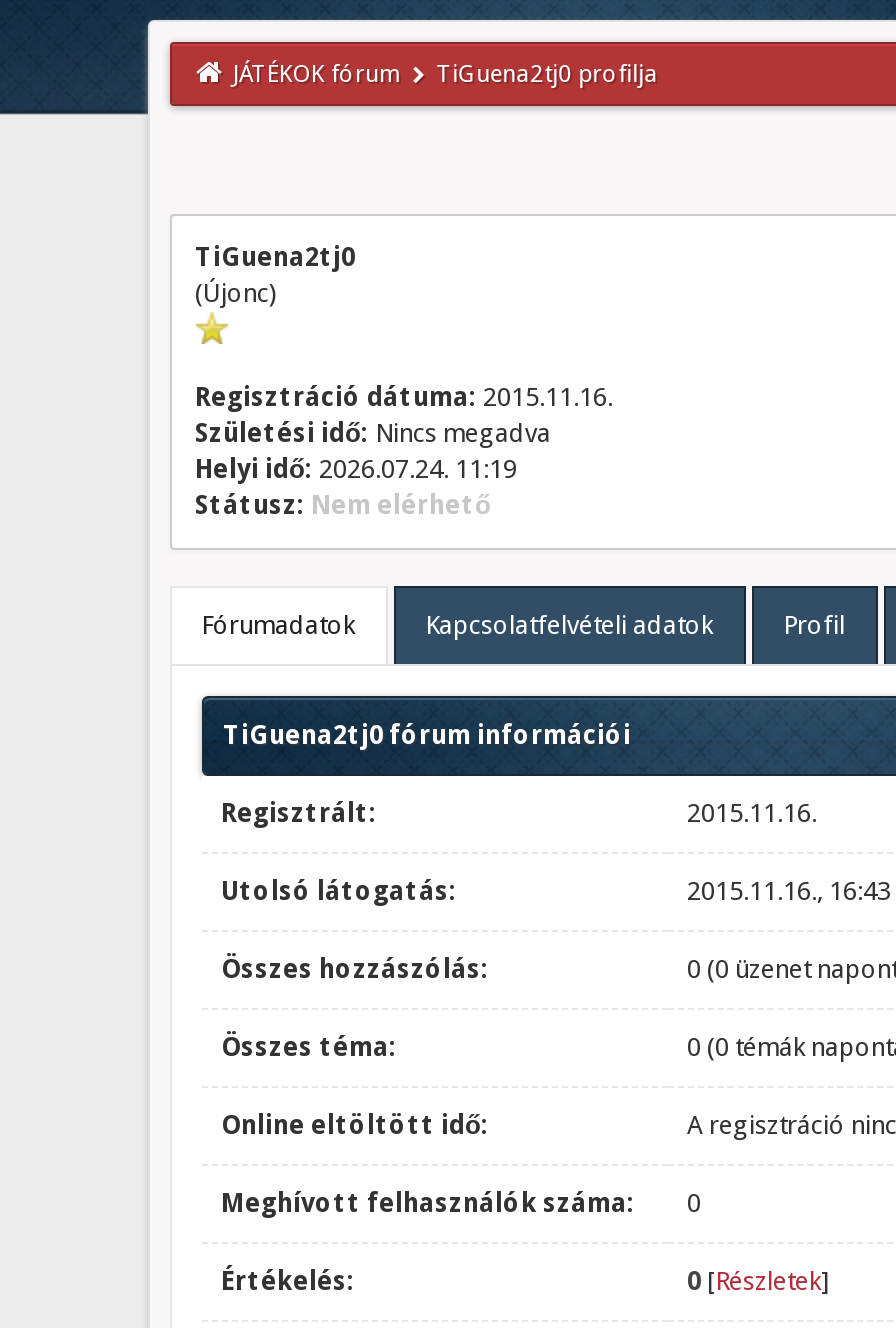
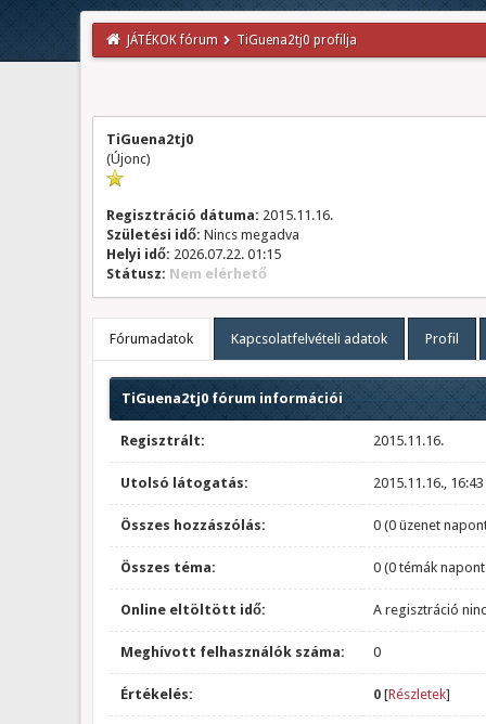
- Helyi idő: 2026.07.24. 11:19
+ Helyi idő: 2026.07.22. 01:15
